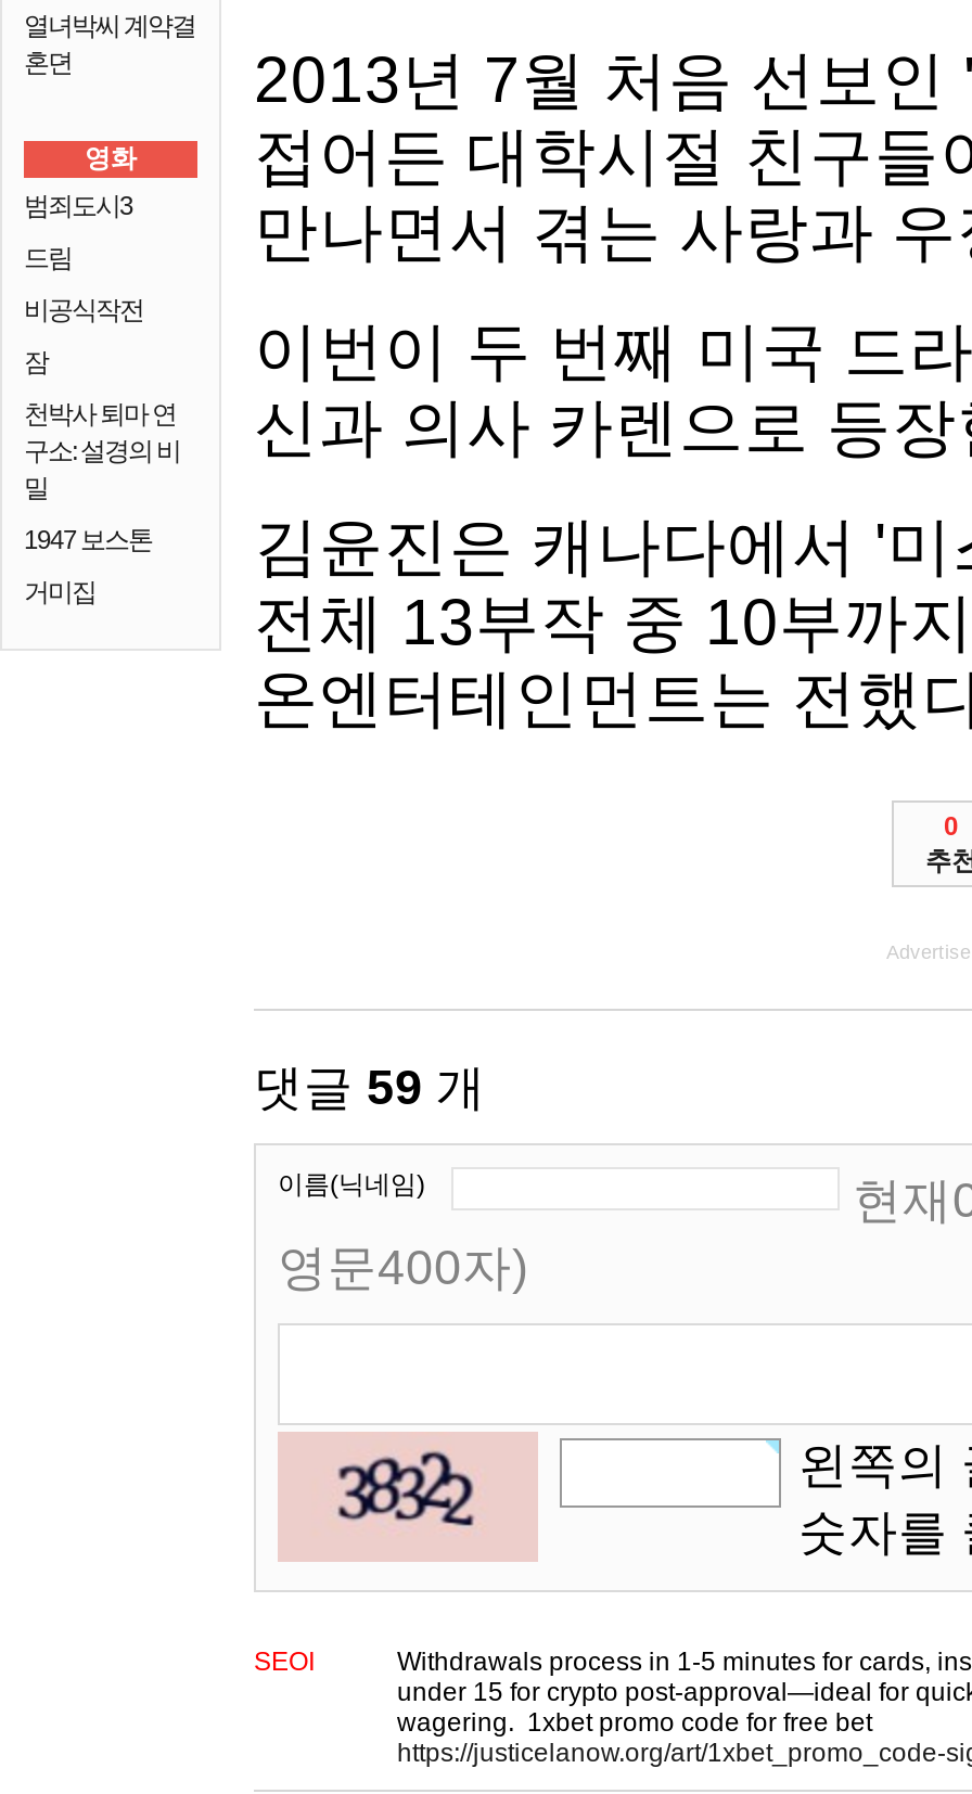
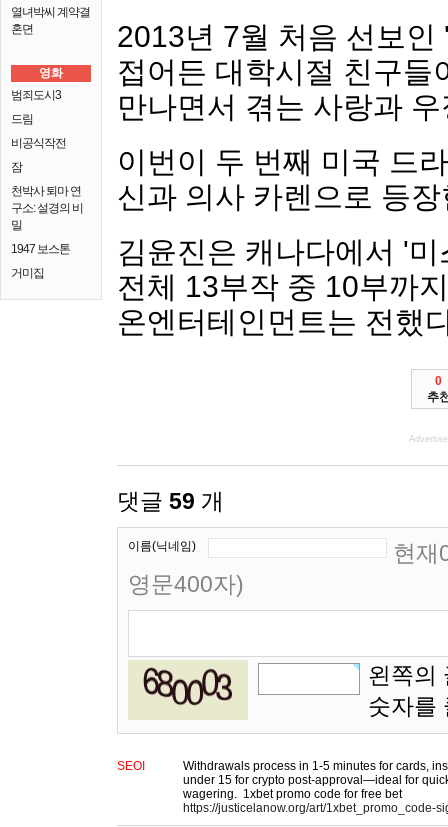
- [image]
+ [image]
